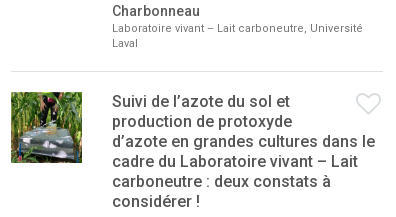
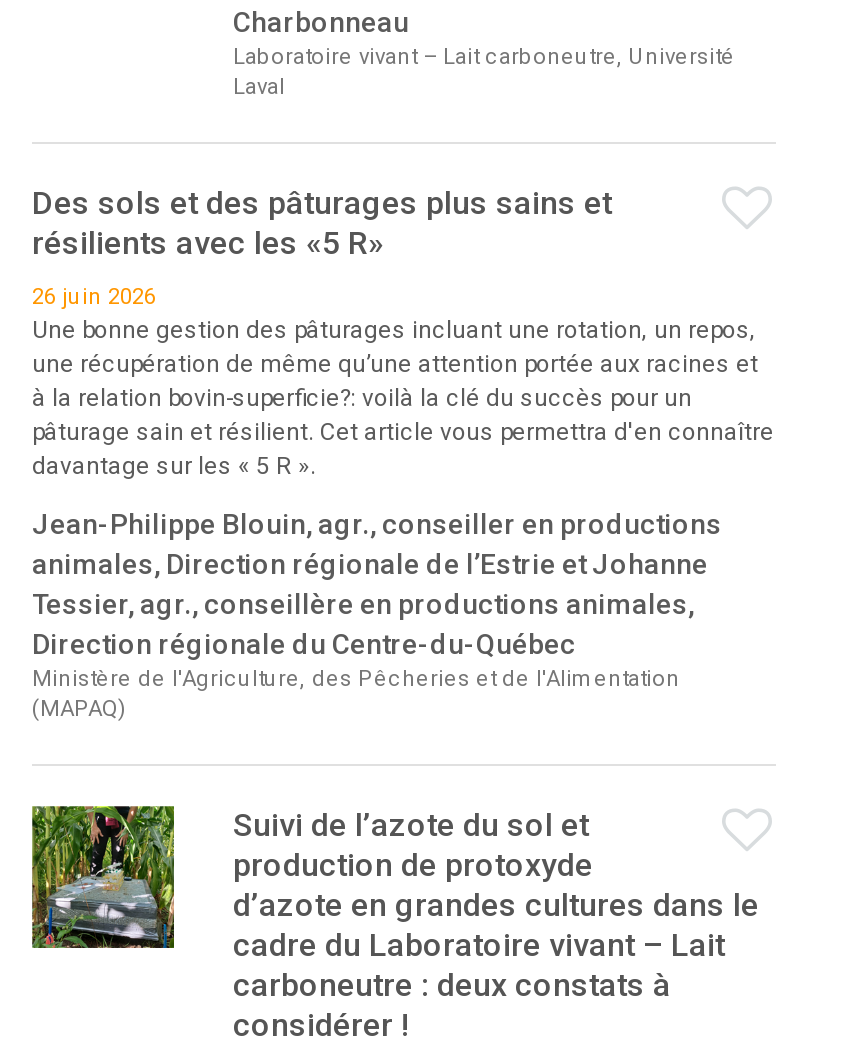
+ Des sols et des pâturages plus sains et
+ résilients avec les «5 R»
+ 26 juin 2026
+ Une bonne gestion des pâturages incluant une rotation, un repos,
+ une récupération de même qu’une attention portée aux racines et
+ à la relation bovin-superficie?: voilà la clé du succès pour un
+ pâturage sain et résilient. Cet article vous permettra d'en connaître
+ davantage sur les « 5 R ».
+ Jean-Philippe Blouin, agr., conseiller en productions
+ animales, Direction régionale de l’Estrie et Johanne
+ Tessier, agr., conseillère en productions animales,
+ Direction régionale du Centre-du-Québec
+ Ministère de l'Agriculture, des Pêcheries et de l'Alimentation
+ (MAPAQ)
